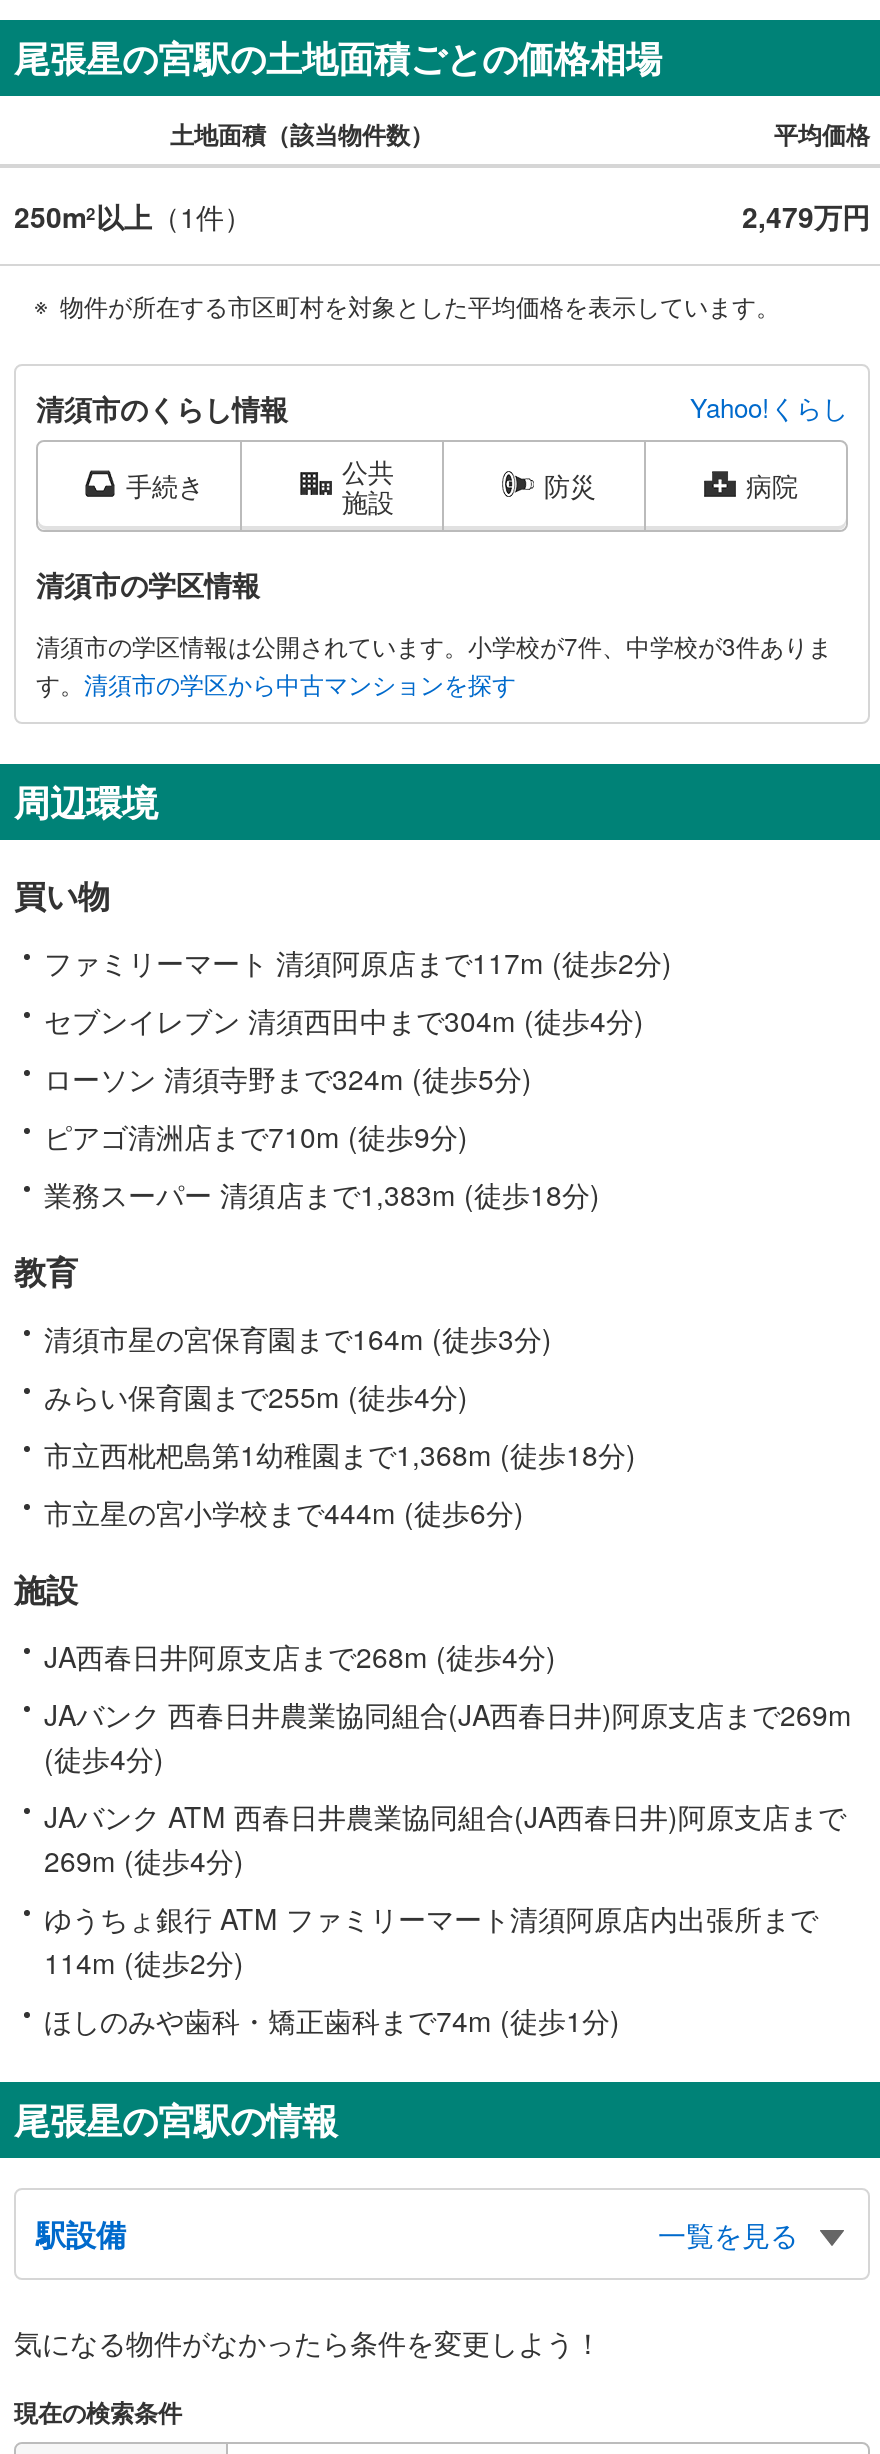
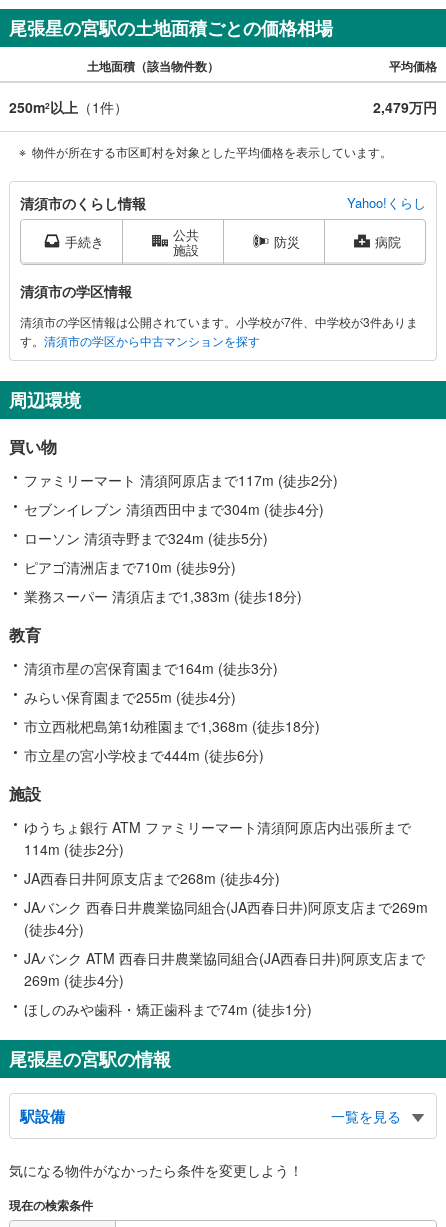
moved down: JA西春日井阿原支店まで268m (徒歩4分) | JAバンク 西春日井農業協同組合(JA西春日井)阿原支店まで269m | (徒歩4分) | JAバンク ATM 西春日井農業協同組合(JA西春日井)阿原支店まで | 269m (徒歩4分)

moved up: ゆうちょ銀行 ATM ファミリーマート清須阿原店内出張所まで | 114m (徒歩2分)
